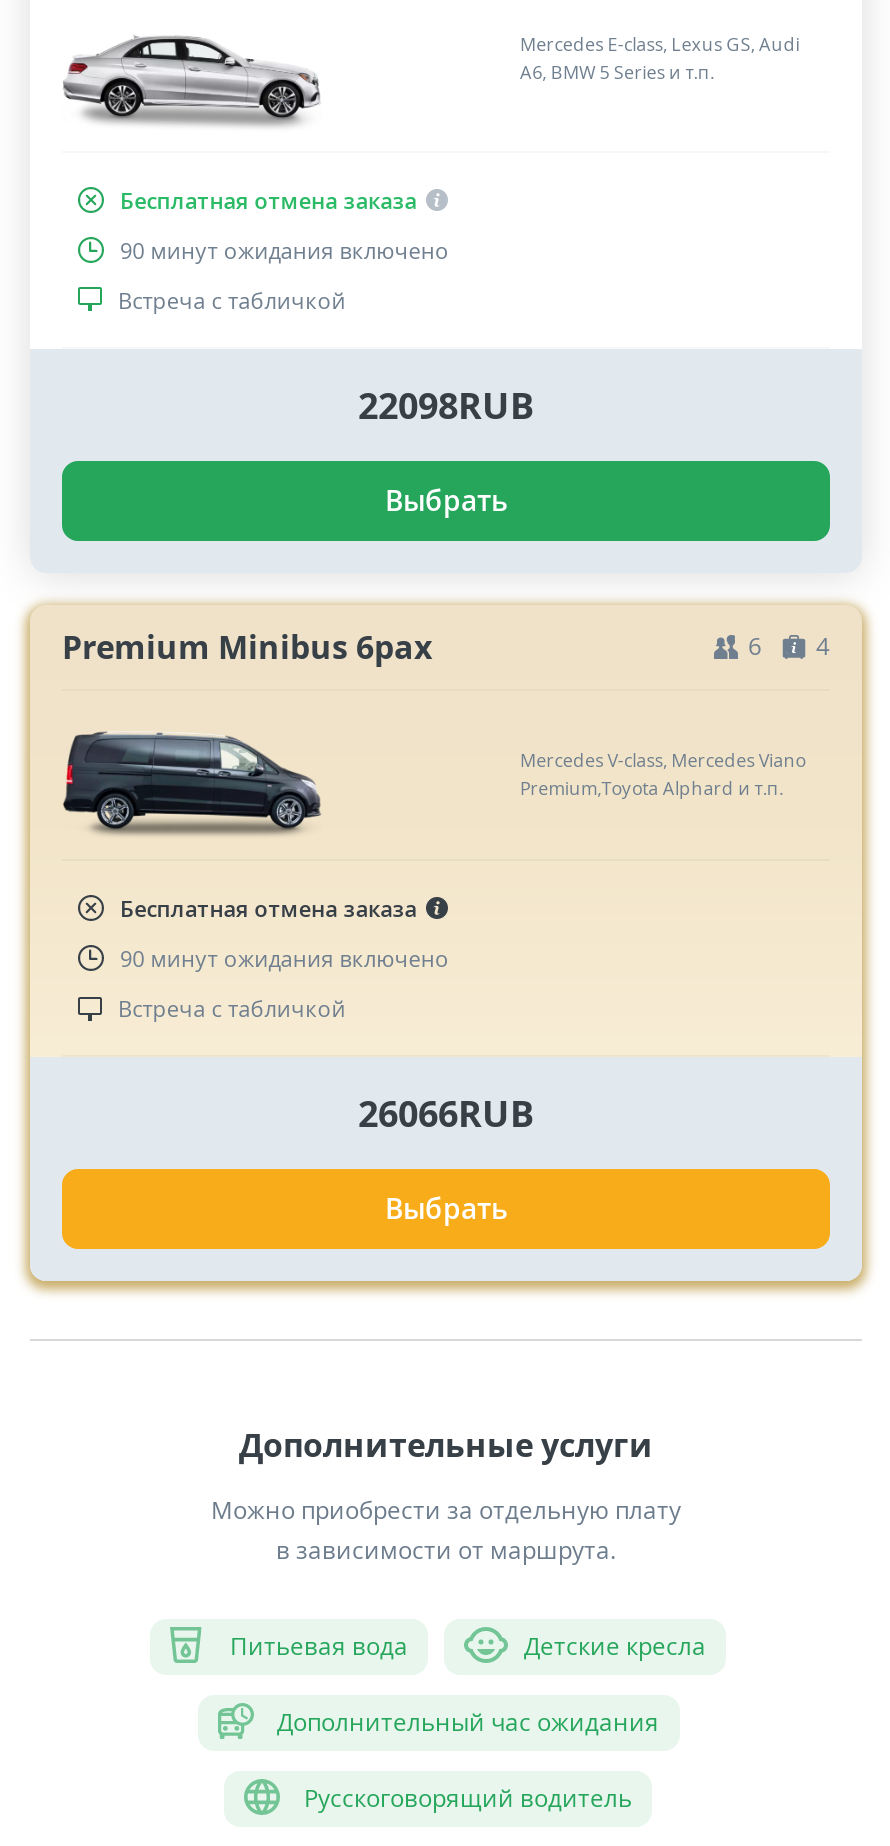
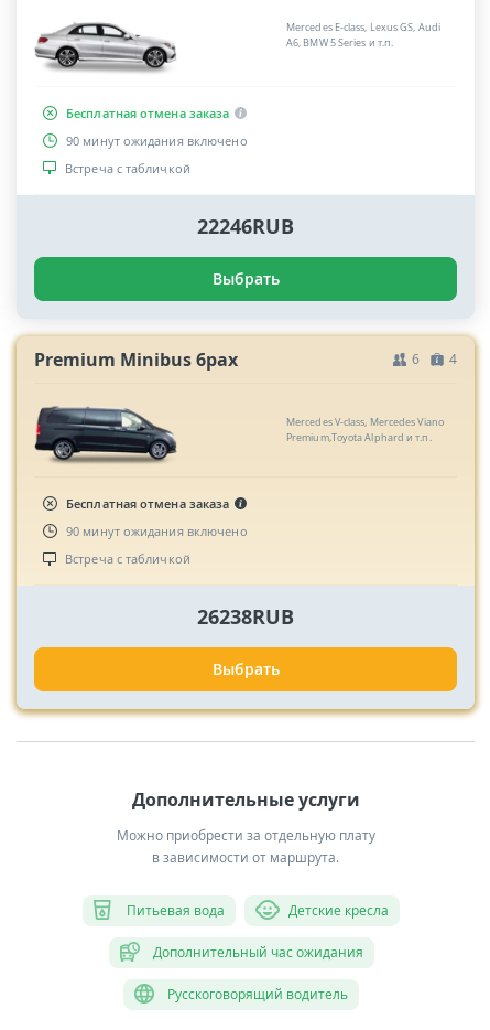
- 22098RUB
+ 22246RUB

- 26066RUB
+ 26238RUB
